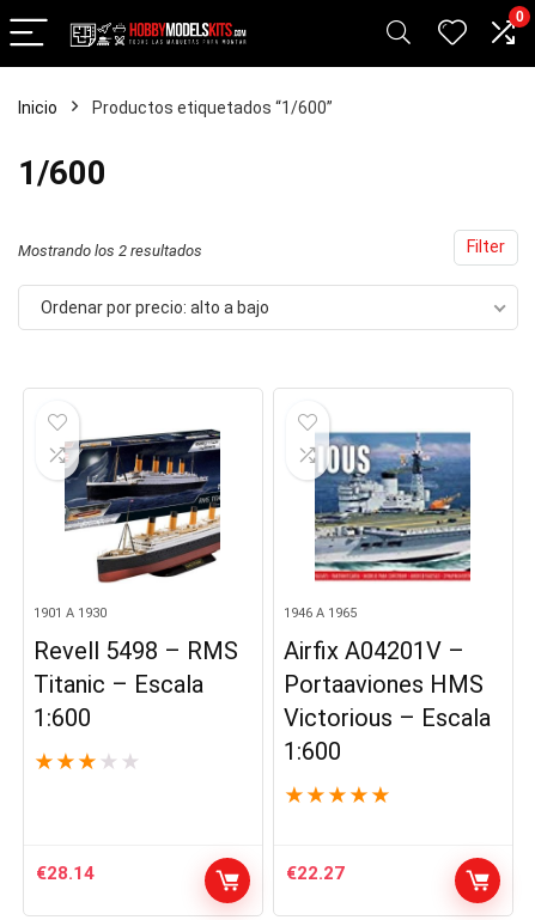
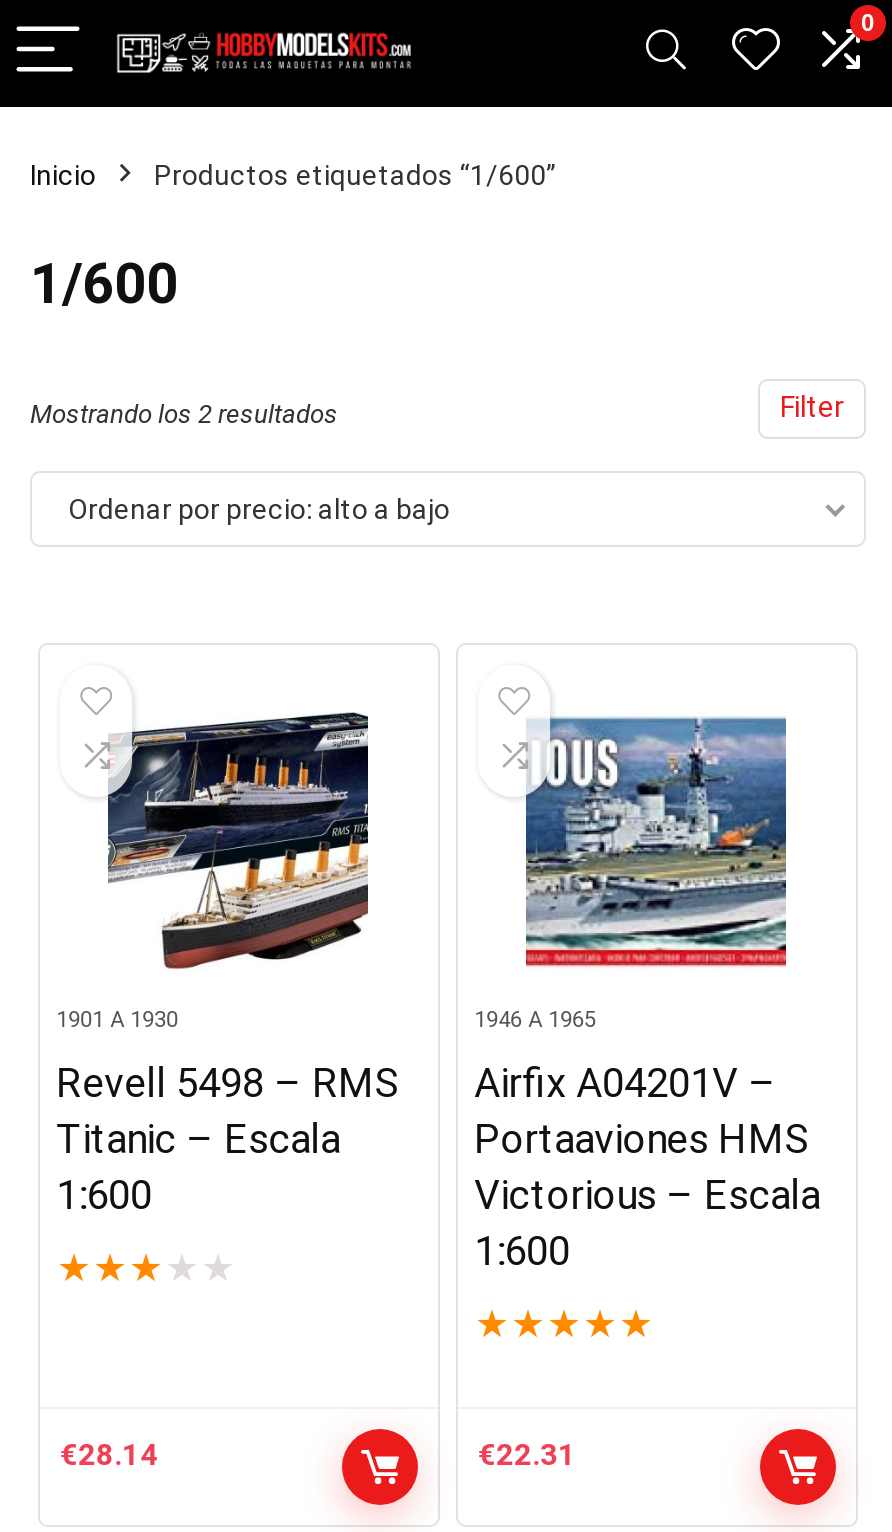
- €22.27
+ €22.31
